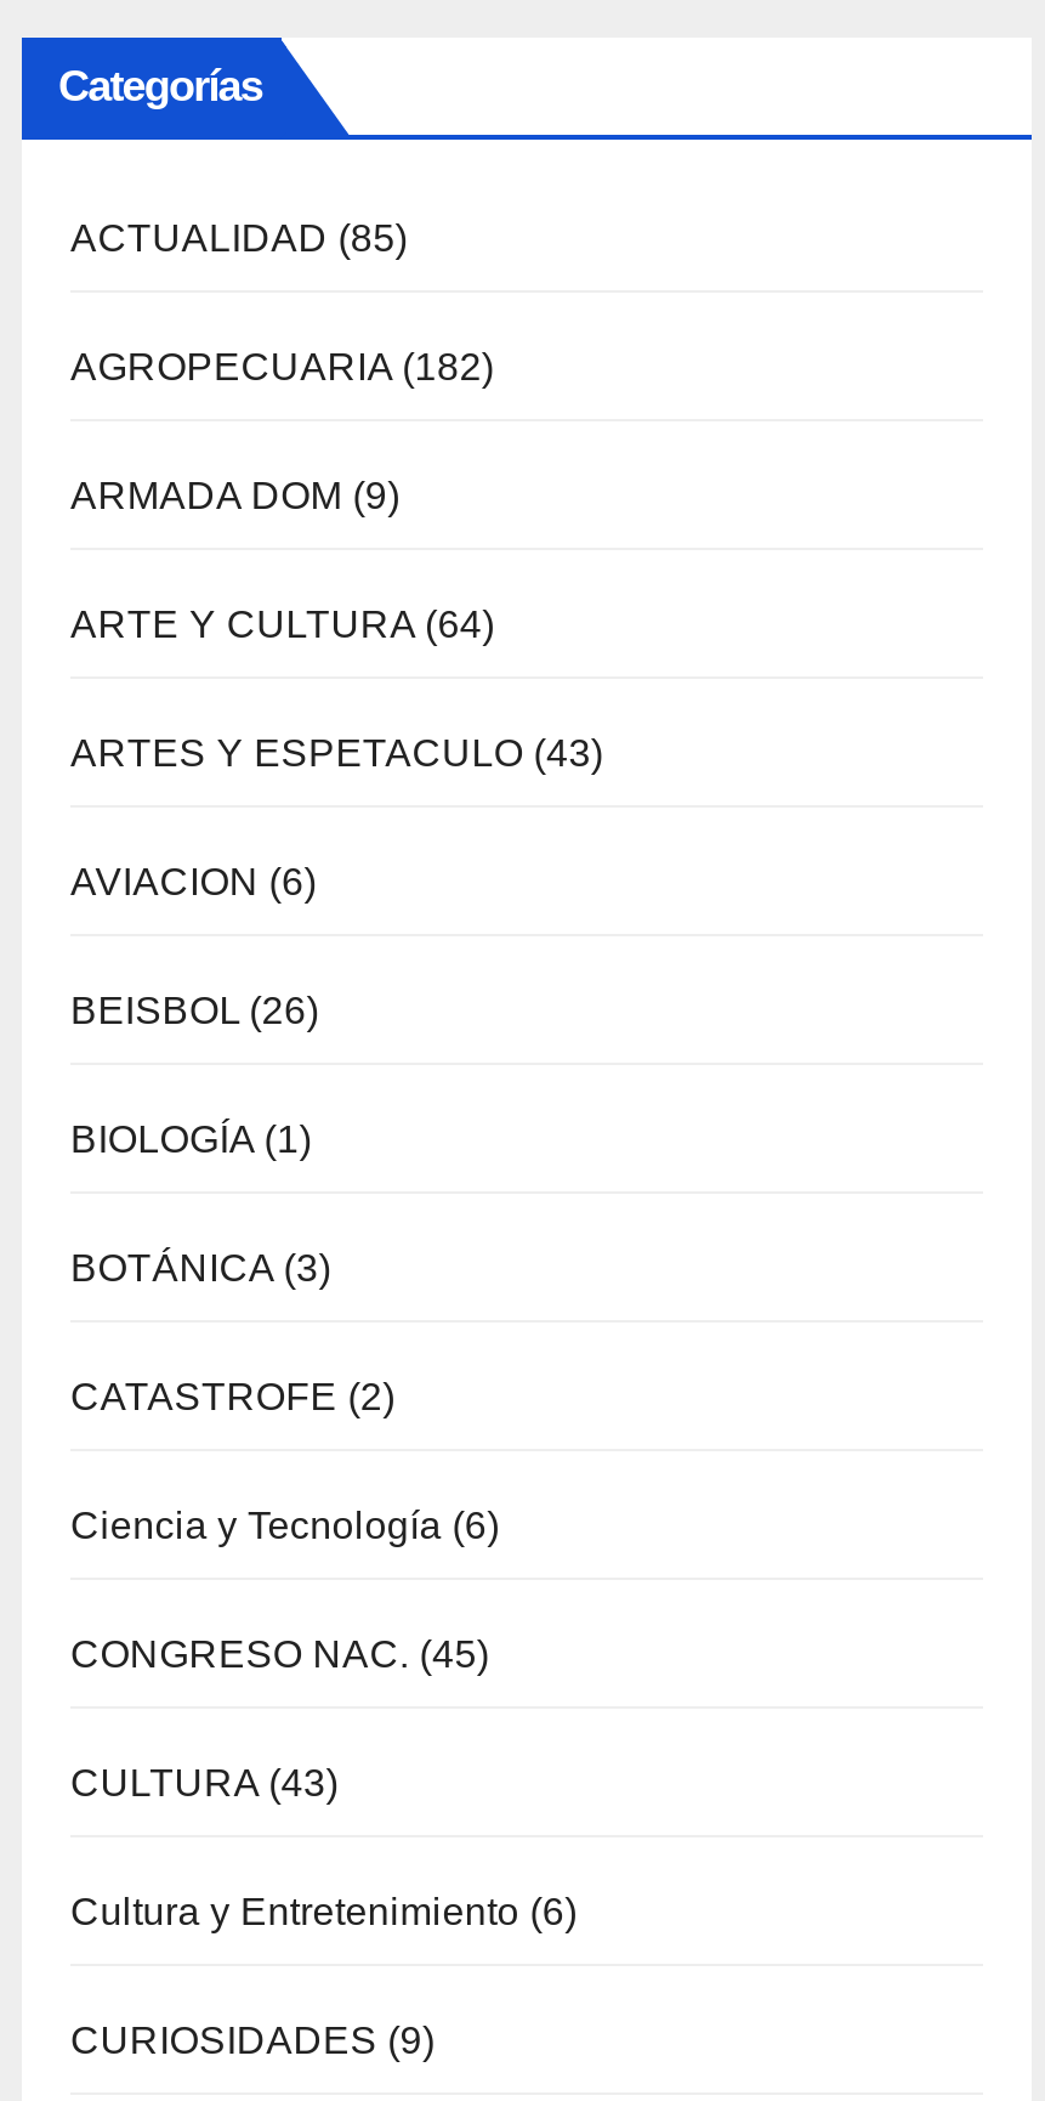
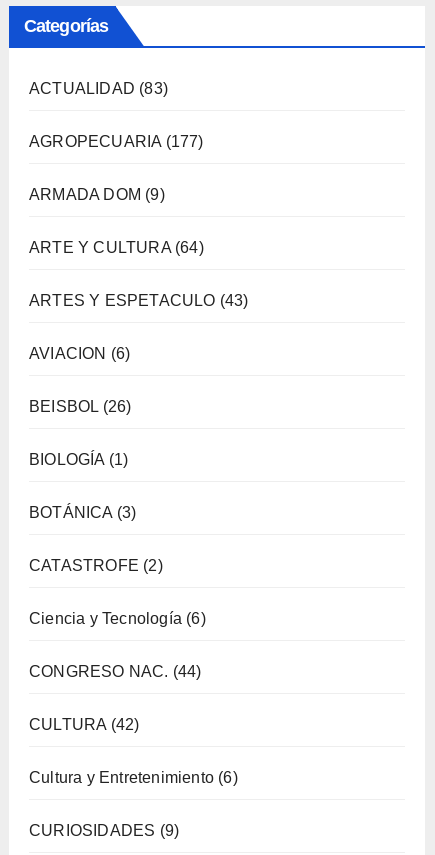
- ACTUALIDAD (85)
+ ACTUALIDAD (83)

- AGROPECUARIA (182)
+ AGROPECUARIA (177)

- CONGRESO NAC. (45)
+ CONGRESO NAC. (44)

- CULTURA (43)
+ CULTURA (42)
